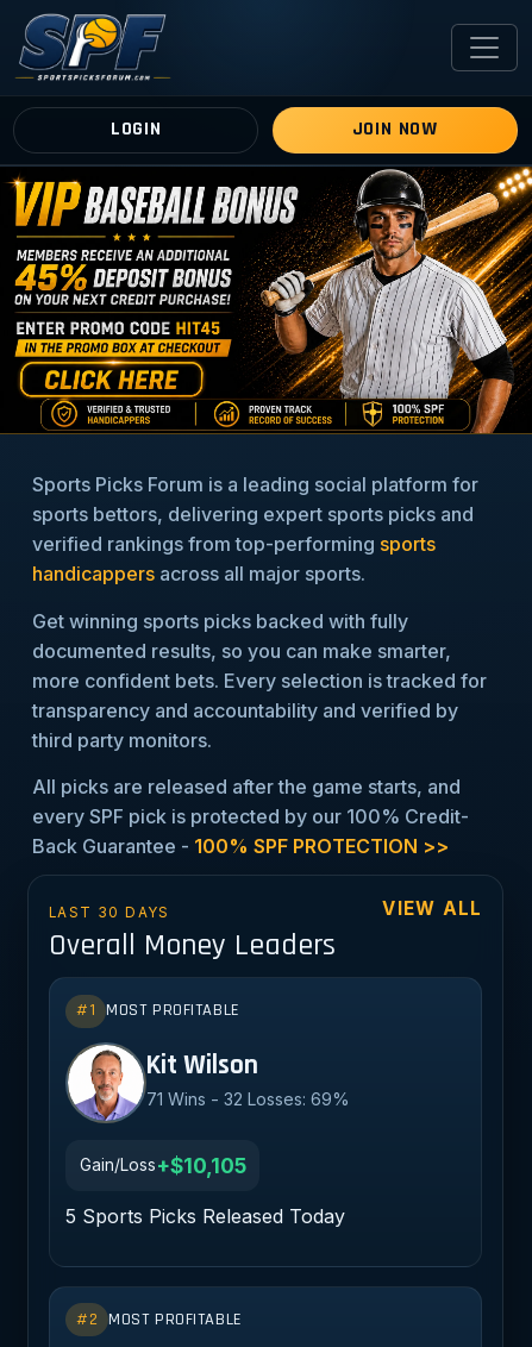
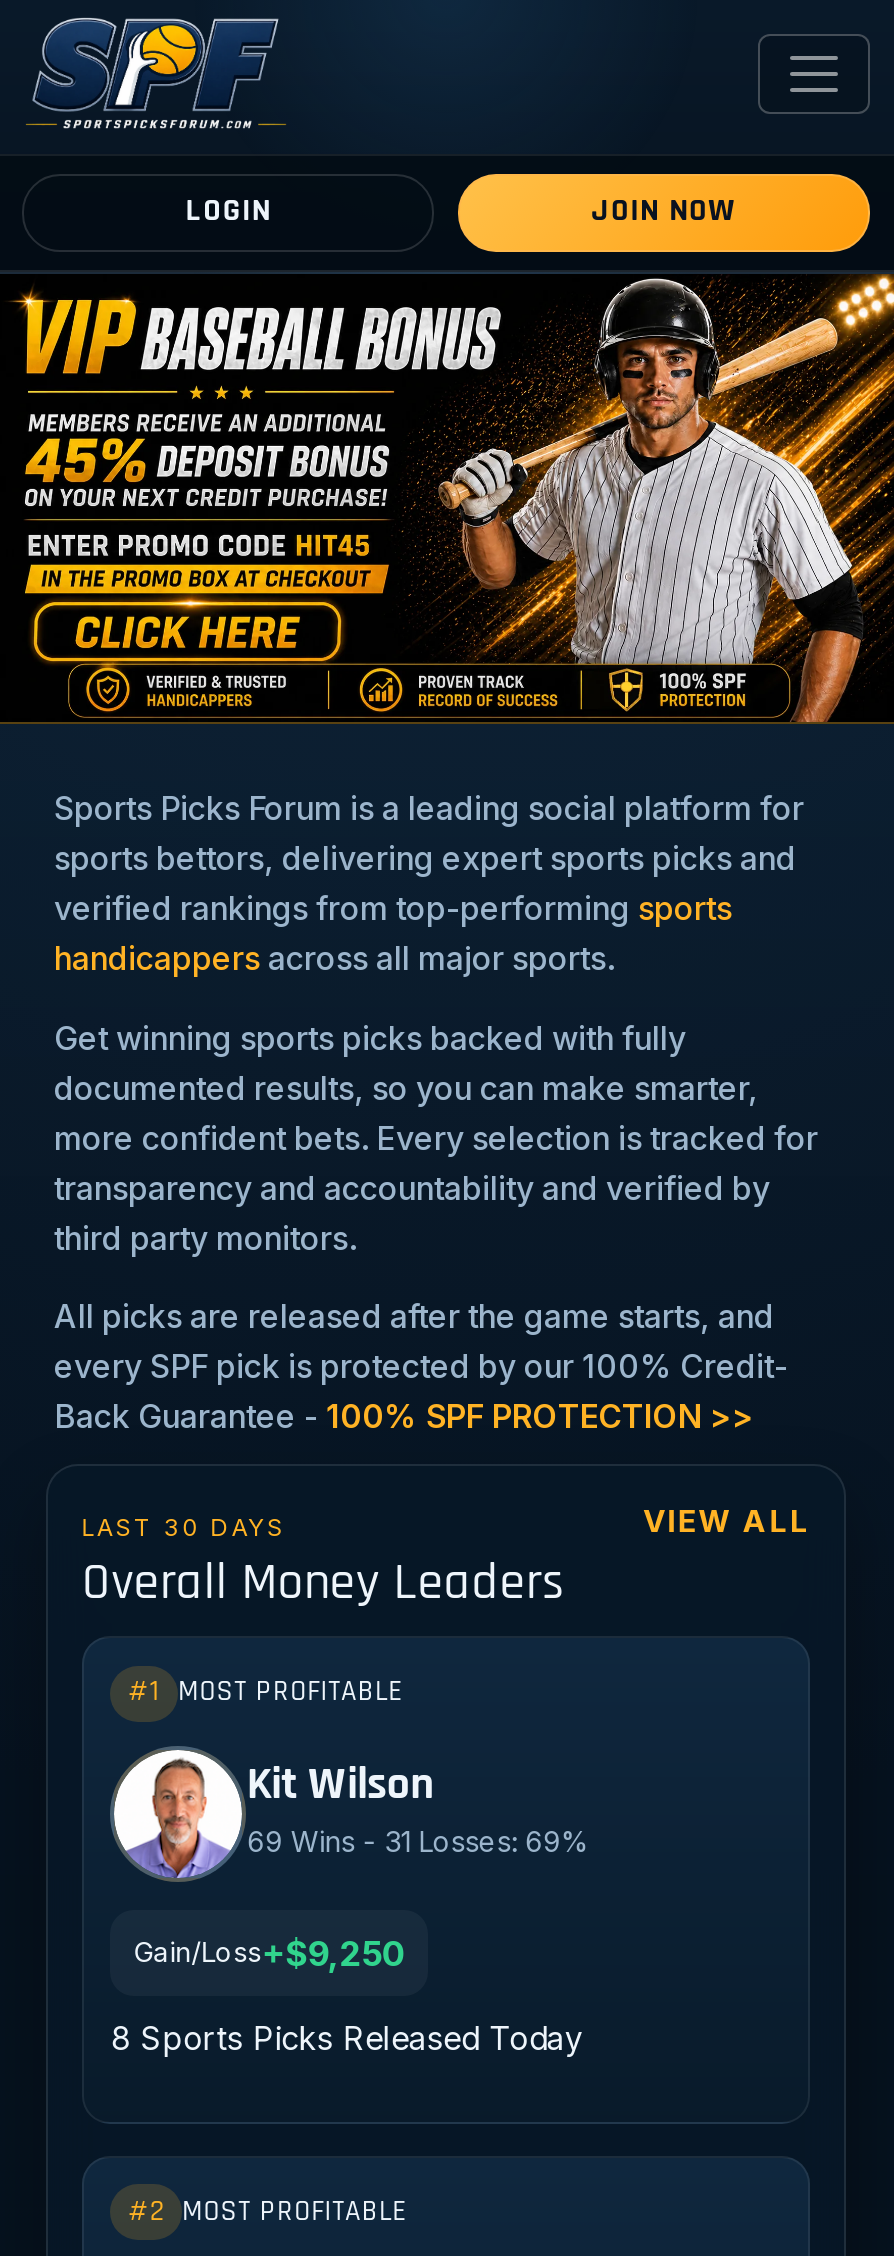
- 71 Wins - 32 Losses: 69%
+ 69 Wins - 31 Losses: 69%

- Gain/Loss+$10,105
+ Gain/Loss+$9,250

- 5 Sports Picks Released Today
+ 8 Sports Picks Released Today
